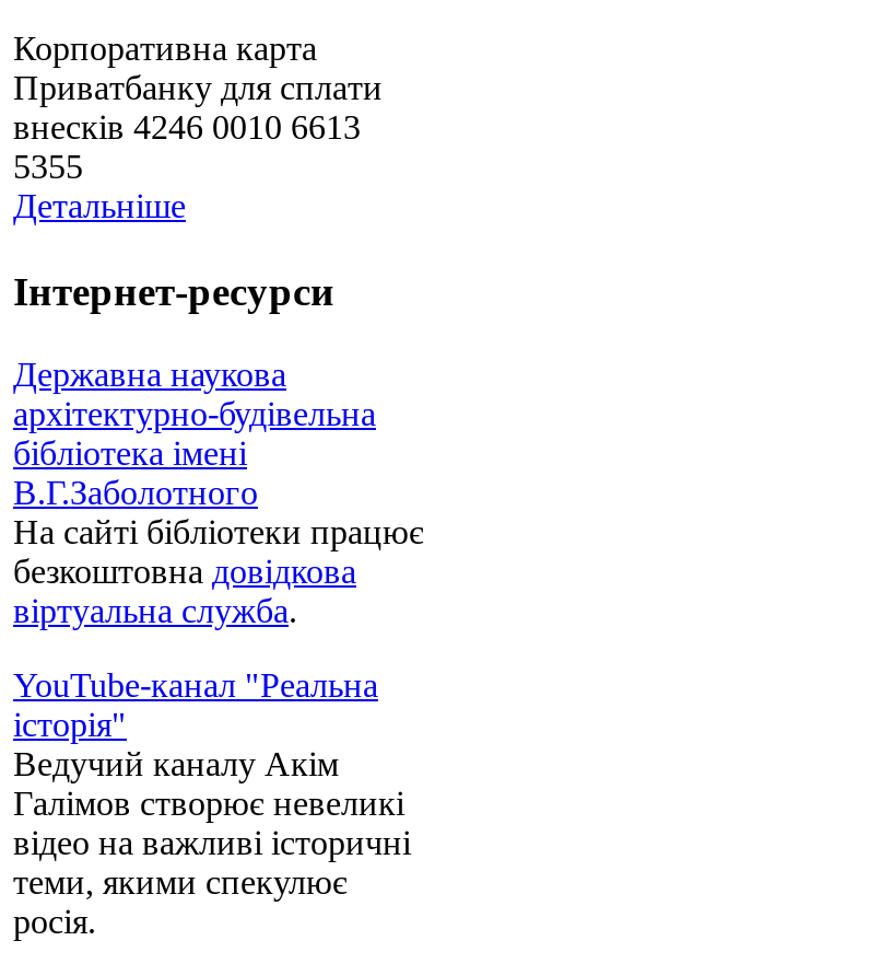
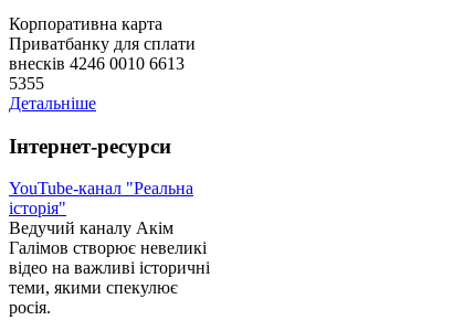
- Державна наукова
- архітектурно-будівельна
- бібліотека імені
- В.Г.Заболотного
- На сайті бібліотеки працює
- безкоштовна довідкова
- віртуальна служба.
